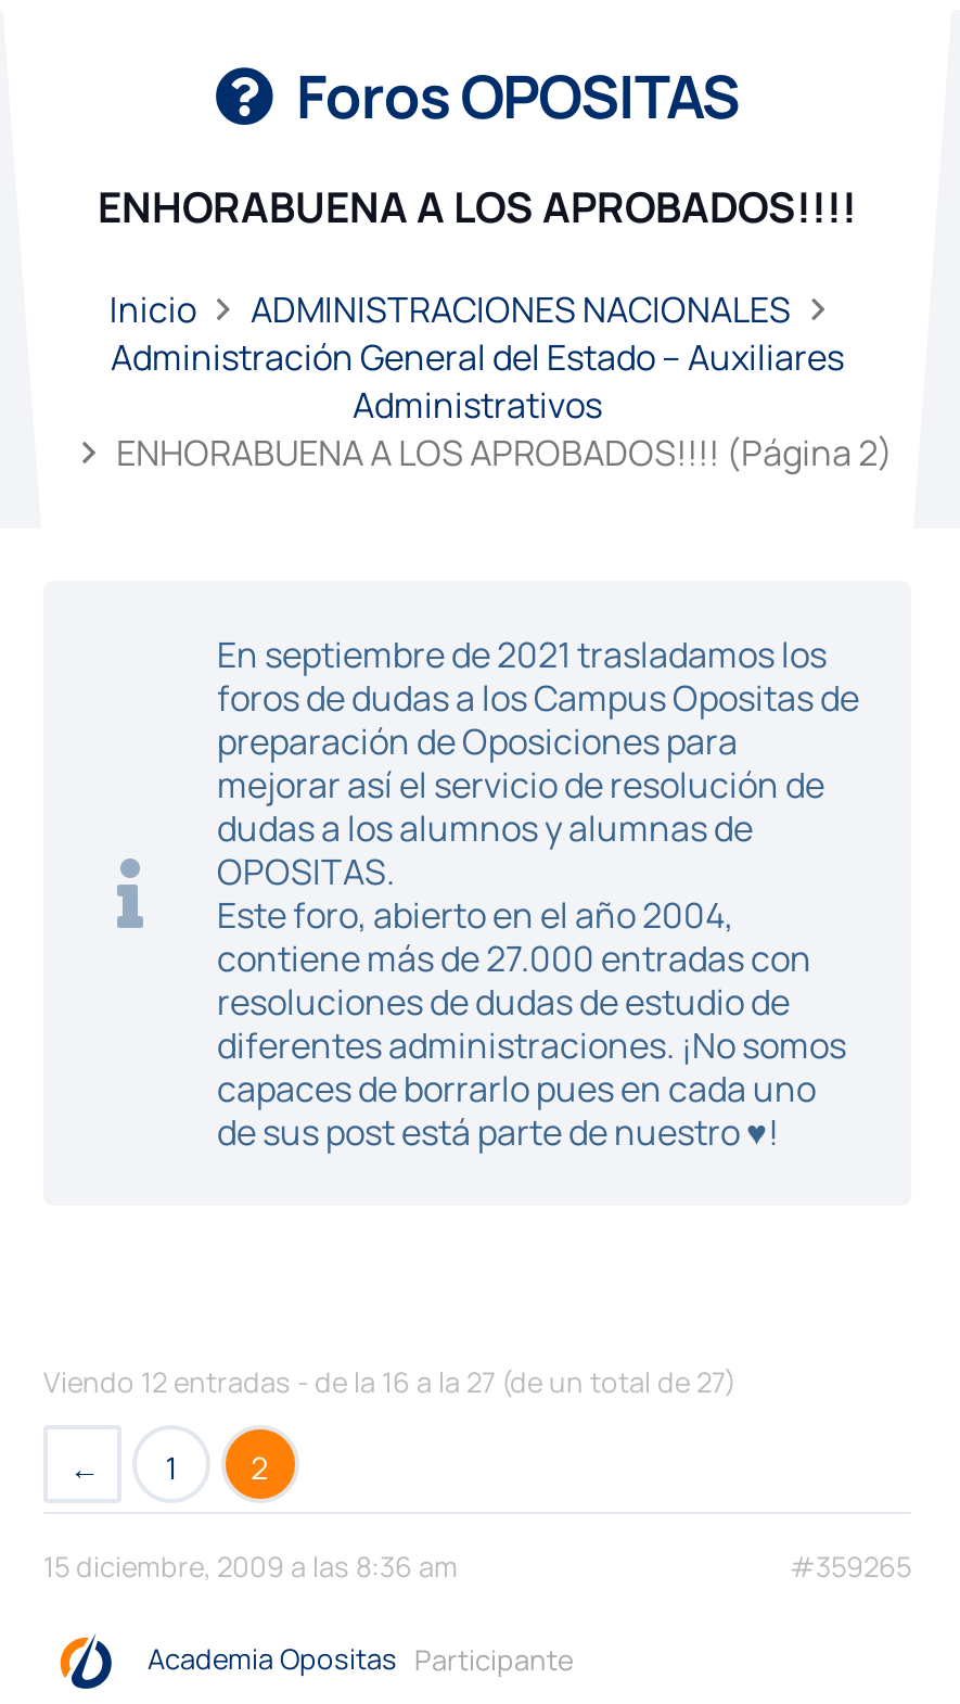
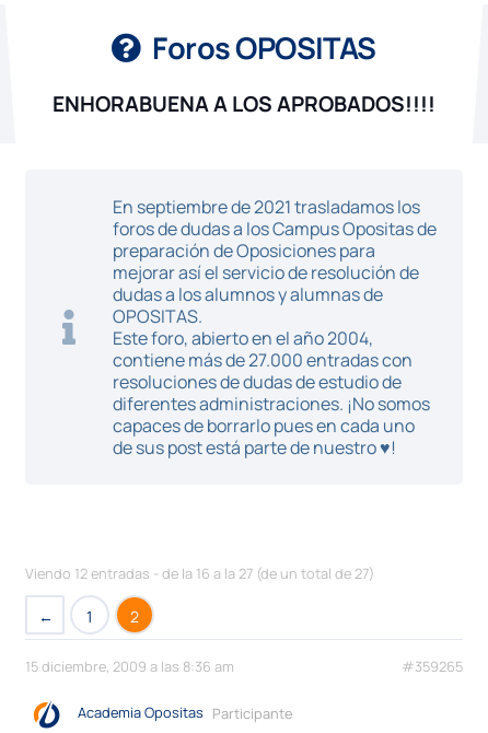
- Inicio
- ADMINISTRACIONES NACIONALES
- Administración General del Estado – Auxiliares
- Administrativos
- ENHORABUENA A LOS APROBADOS!!!! (Página 2)
